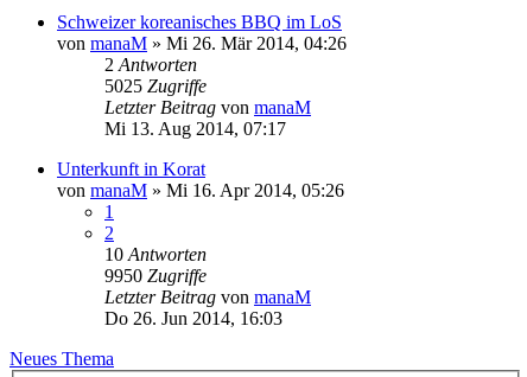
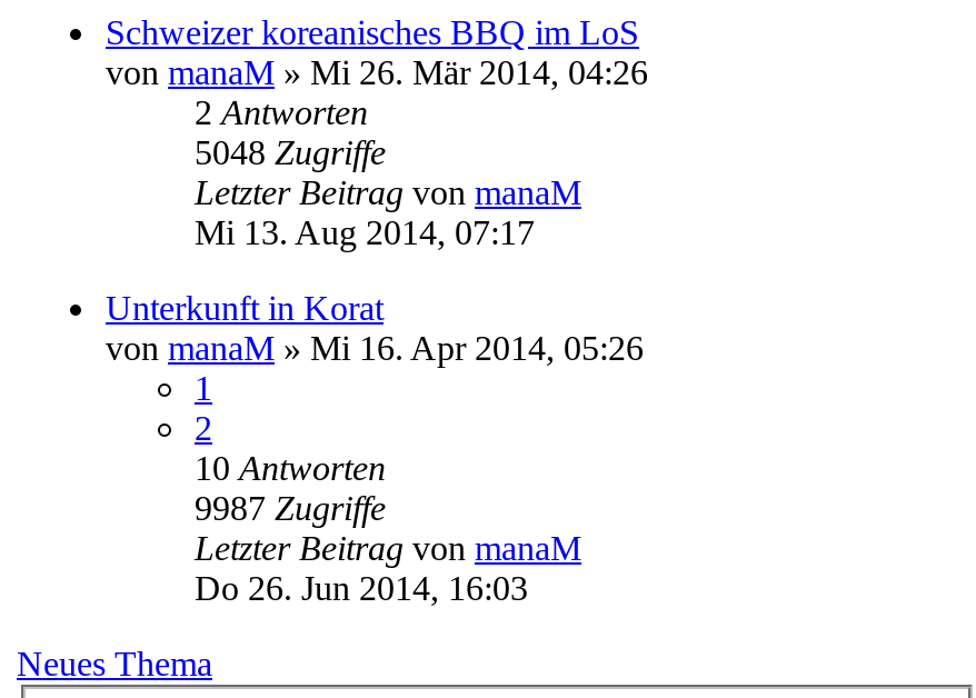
- 5025 Zugriffe
+ 5048 Zugriffe

- 9950 Zugriffe
+ 9987 Zugriffe
